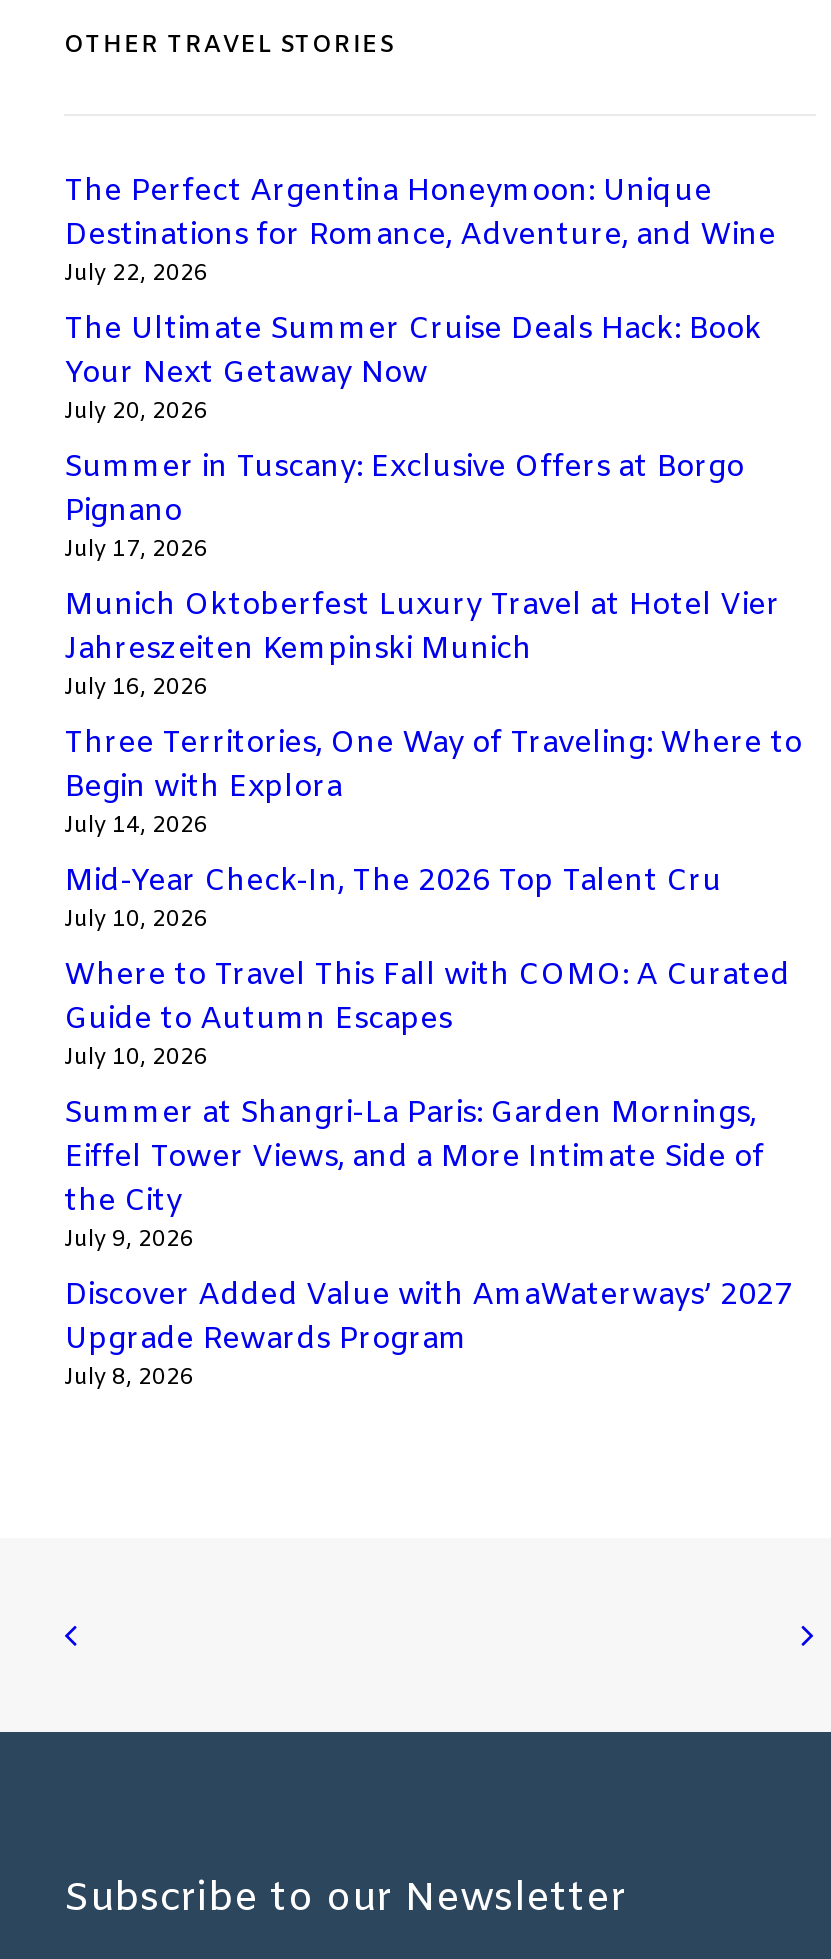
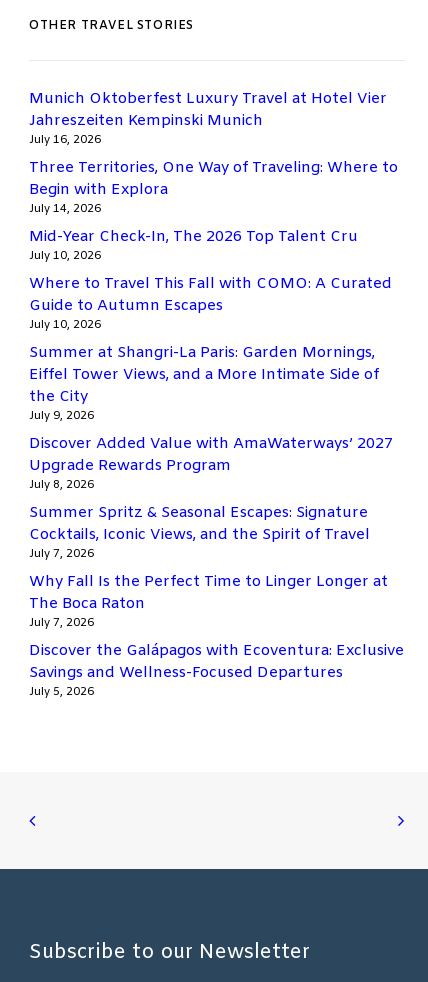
- The Perfect Argentina Honeymoon: Unique
- Destinations for Romance, Adventure, and Wine
- July 22, 2026
- The Ultimate Summer Cruise Deals Hack: Book
- Your Next Getaway Now
- July 20, 2026
- Summer in Tuscany: Exclusive Offers at Borgo
- Pignano
- July 17, 2026

moved up: Munich Oktoberfest Luxury Travel at Hotel Vier | Jahreszeiten Kempinski Munich | July 16, 2026 | ... | Upgrade Rewards Program | July 8, 2026

+ Summer Spritz & Seasonal Escapes: Signature
+ Cocktails, Iconic Views, and the Spirit of Travel
+ July 7, 2026
+ Why Fall Is the Perfect Time to Linger Longer at
+ The Boca Raton
+ July 7, 2026
+ Discover the Galápagos with Ecoventura: Exclusive
+ Savings and Wellness-Focused Departures
+ July 5, 2026
